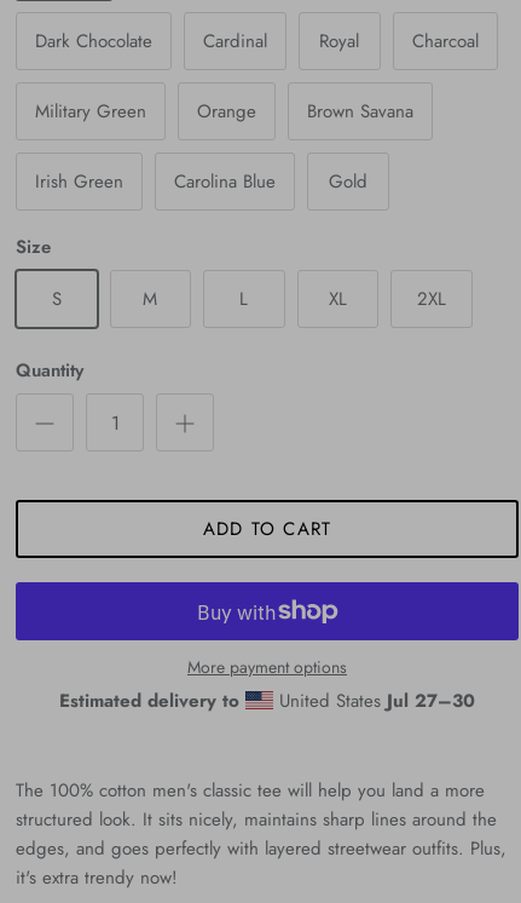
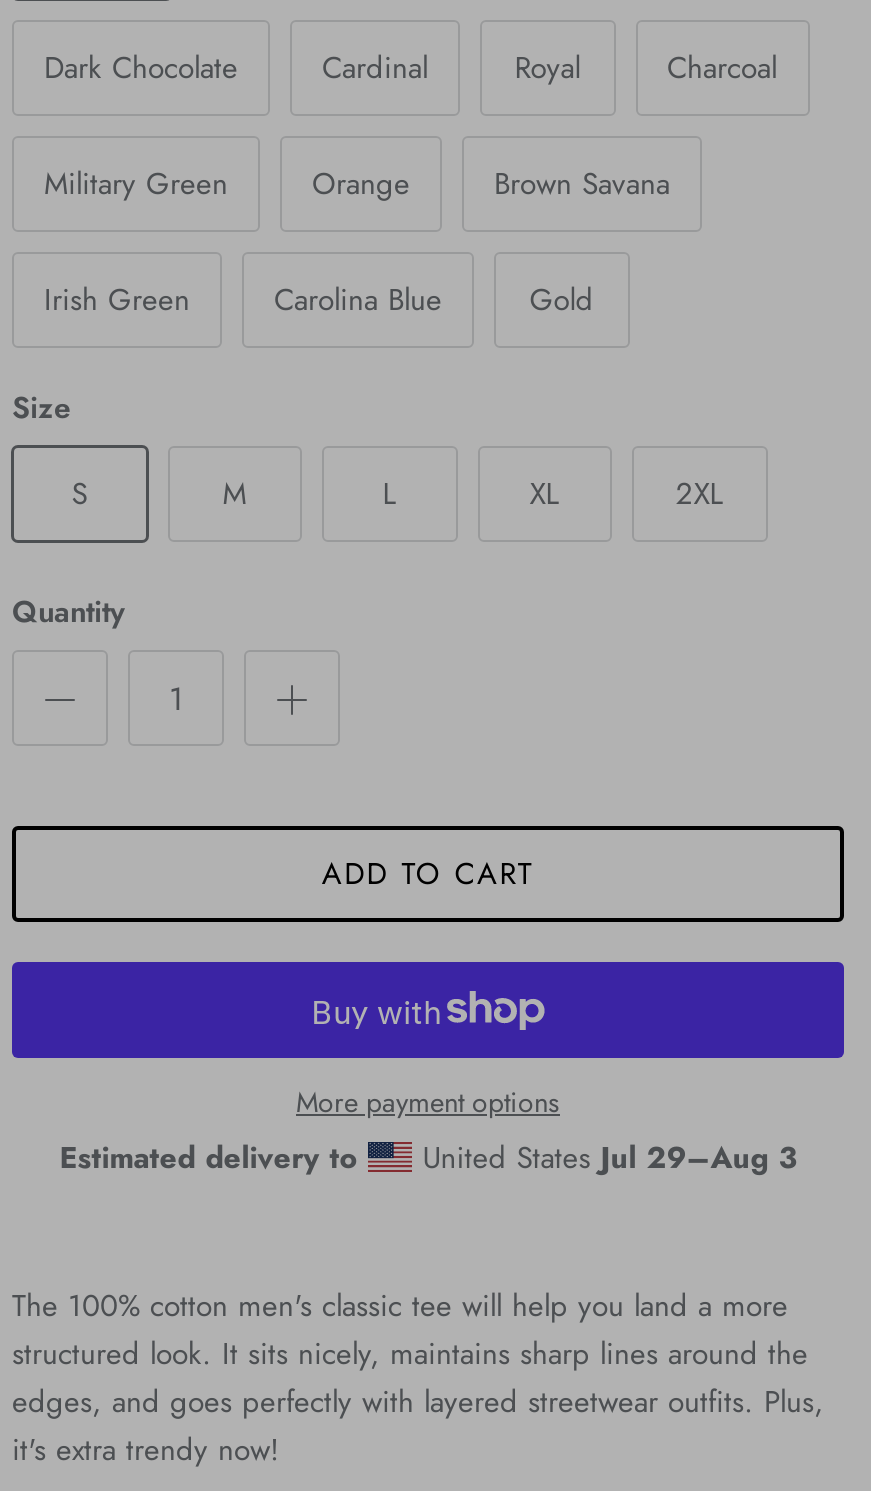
- United States Jul 27–30
+ United States Jul 29–Aug 3
